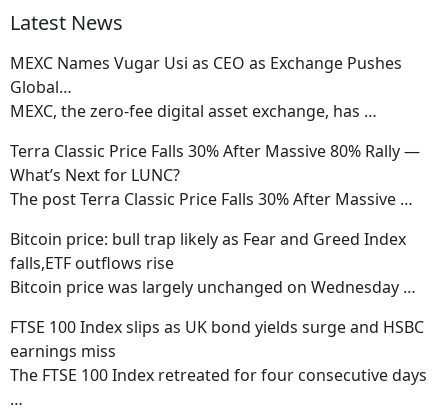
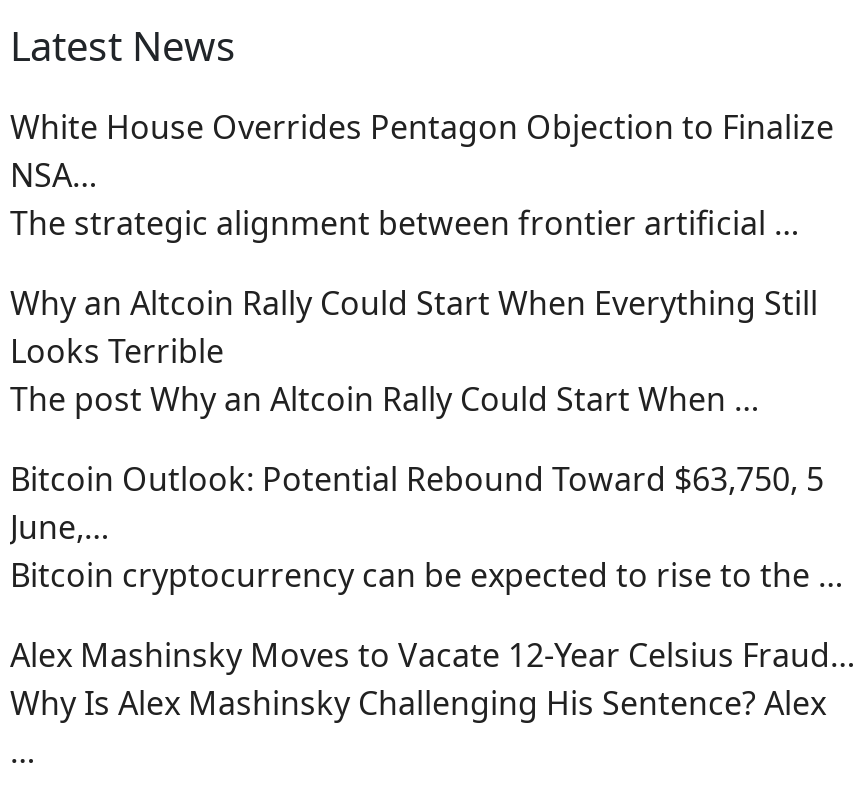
- MEXC Names Vugar Usi as CEO as Exchange Pushes
- Global…
- MEXC, the zero-fee digital asset exchange, has …
+ White House Overrides Pentagon Objection to Finalize
+ NSA…
+ The strategic alignment between frontier artificial …

- Terra Classic Price Falls 30% After Massive 80% Rally —
- What’s Next for LUNC?
- The post Terra Classic Price Falls 30% After Massive …
+ Why an Altcoin Rally Could Start When Everything Still
+ Looks Terrible
+ The post Why an Altcoin Rally Could Start When …

- Bitcoin price: bull trap likely as Fear and Greed Index
- falls,ETF outflows rise
- Bitcoin price was largely unchanged on Wednesday …
+ Bitcoin Outlook: Potential Rebound Toward $63,750, 5
+ June,…
+ Bitcoin cryptocurrency can be expected to rise to the …

- FTSE 100 Index slips as UK bond yields surge and HSBC
- earnings miss
- The FTSE 100 Index retreated for four consecutive days
+ Alex Mashinsky Moves to Vacate 12-Year Celsius Fraud…
+ Why Is Alex Mashinsky Challenging His Sentence? Alex
